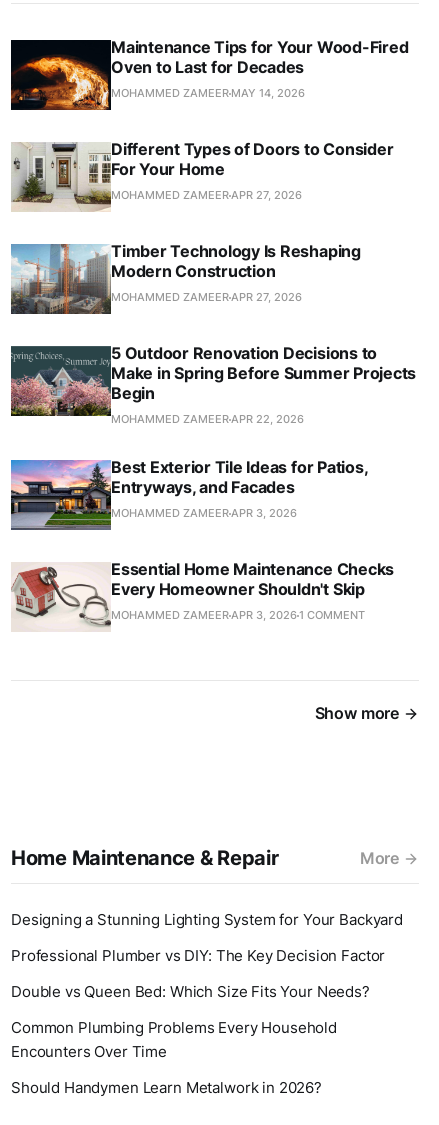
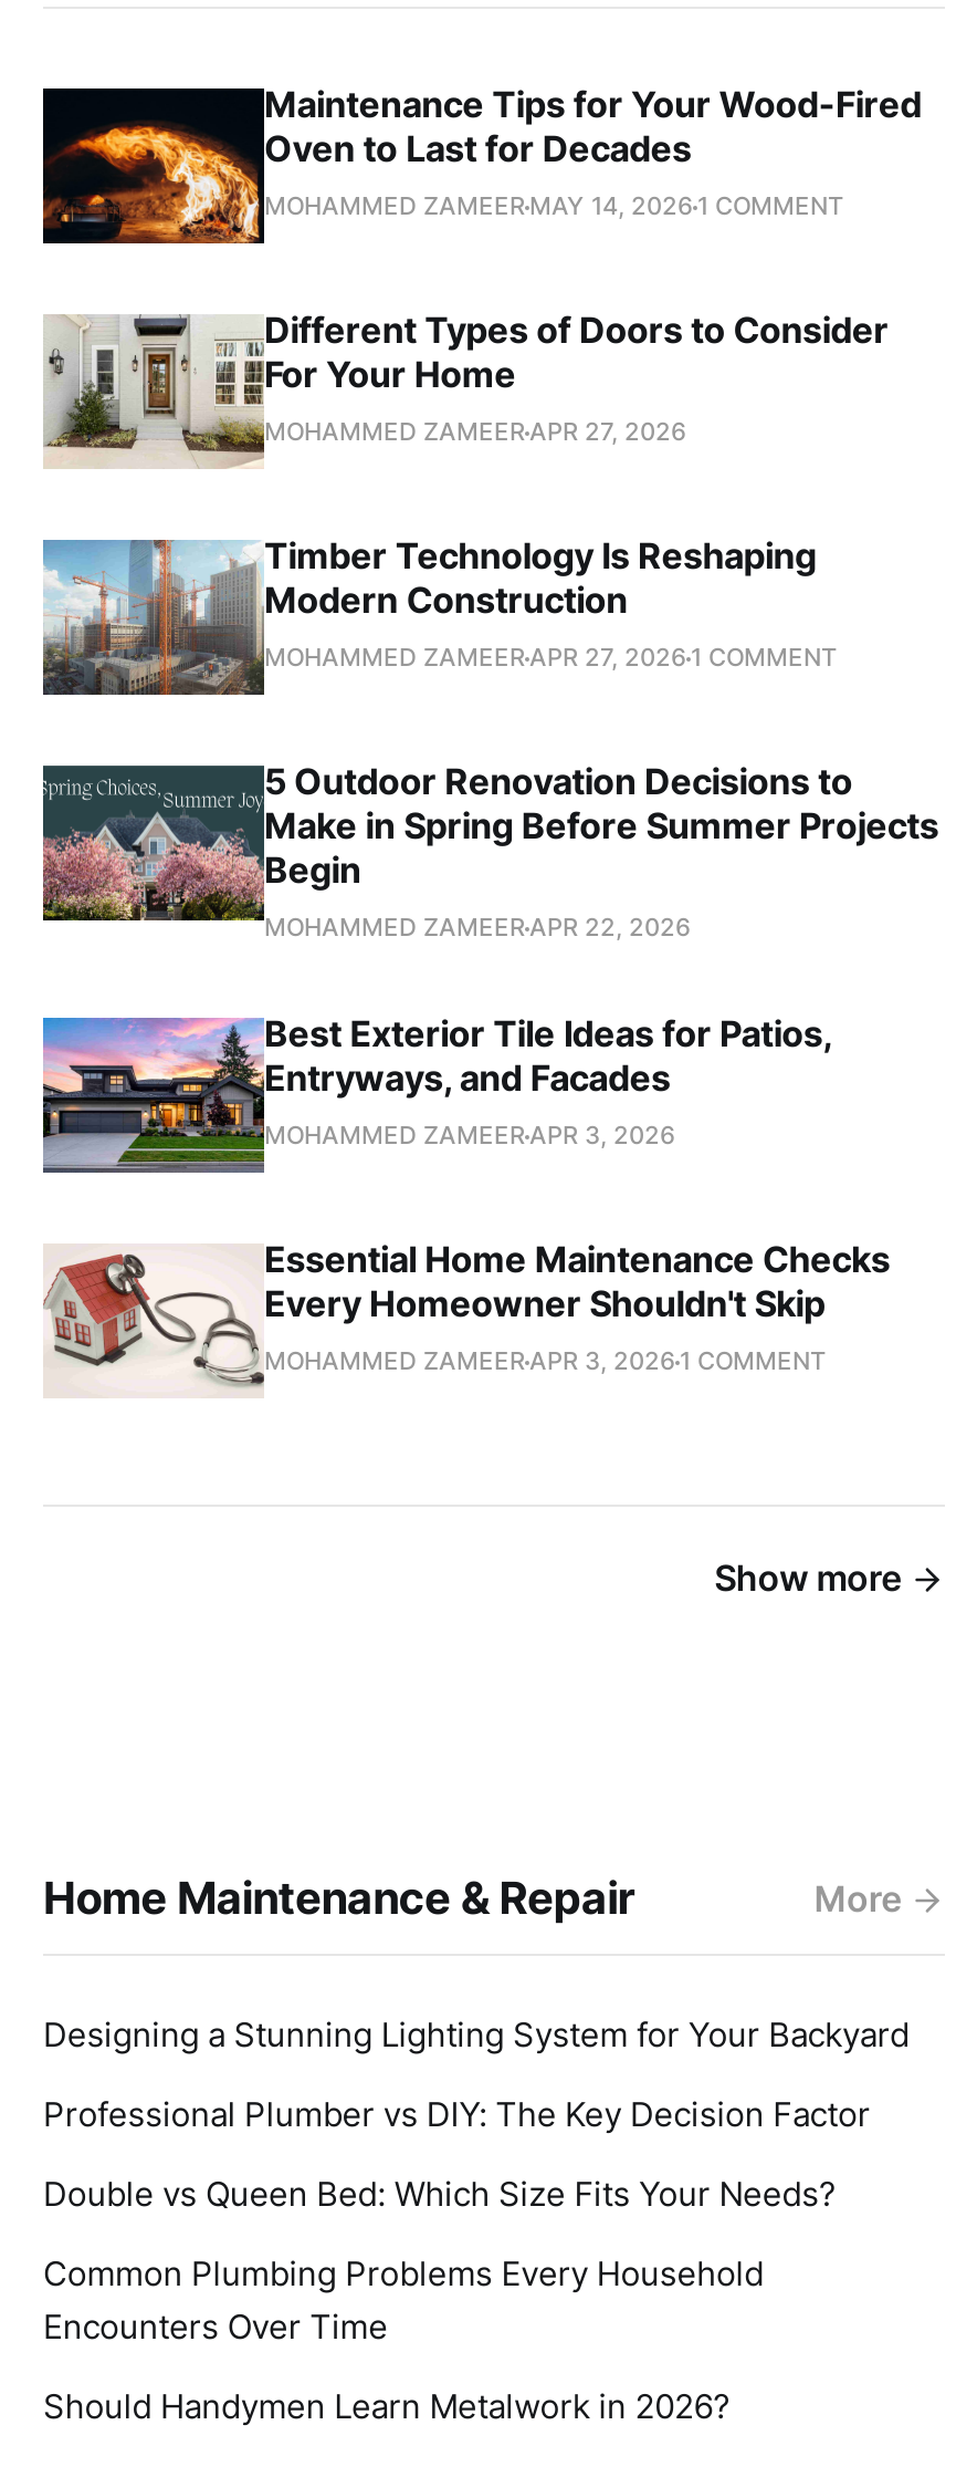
- MOHAMMED ZAMEER MAY 14, 2026
+ MOHAMMED ZAMEER MAY 14, 2026 1 COMMENT

- MOHAMMED ZAMEER APR 27, 2026
+ MOHAMMED ZAMEER APR 27, 2026 1 COMMENT
